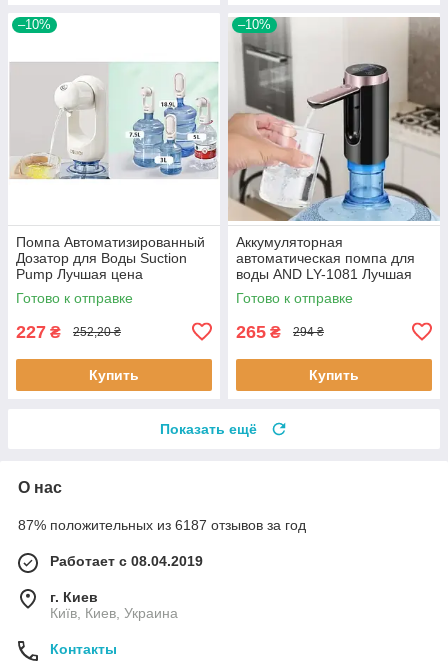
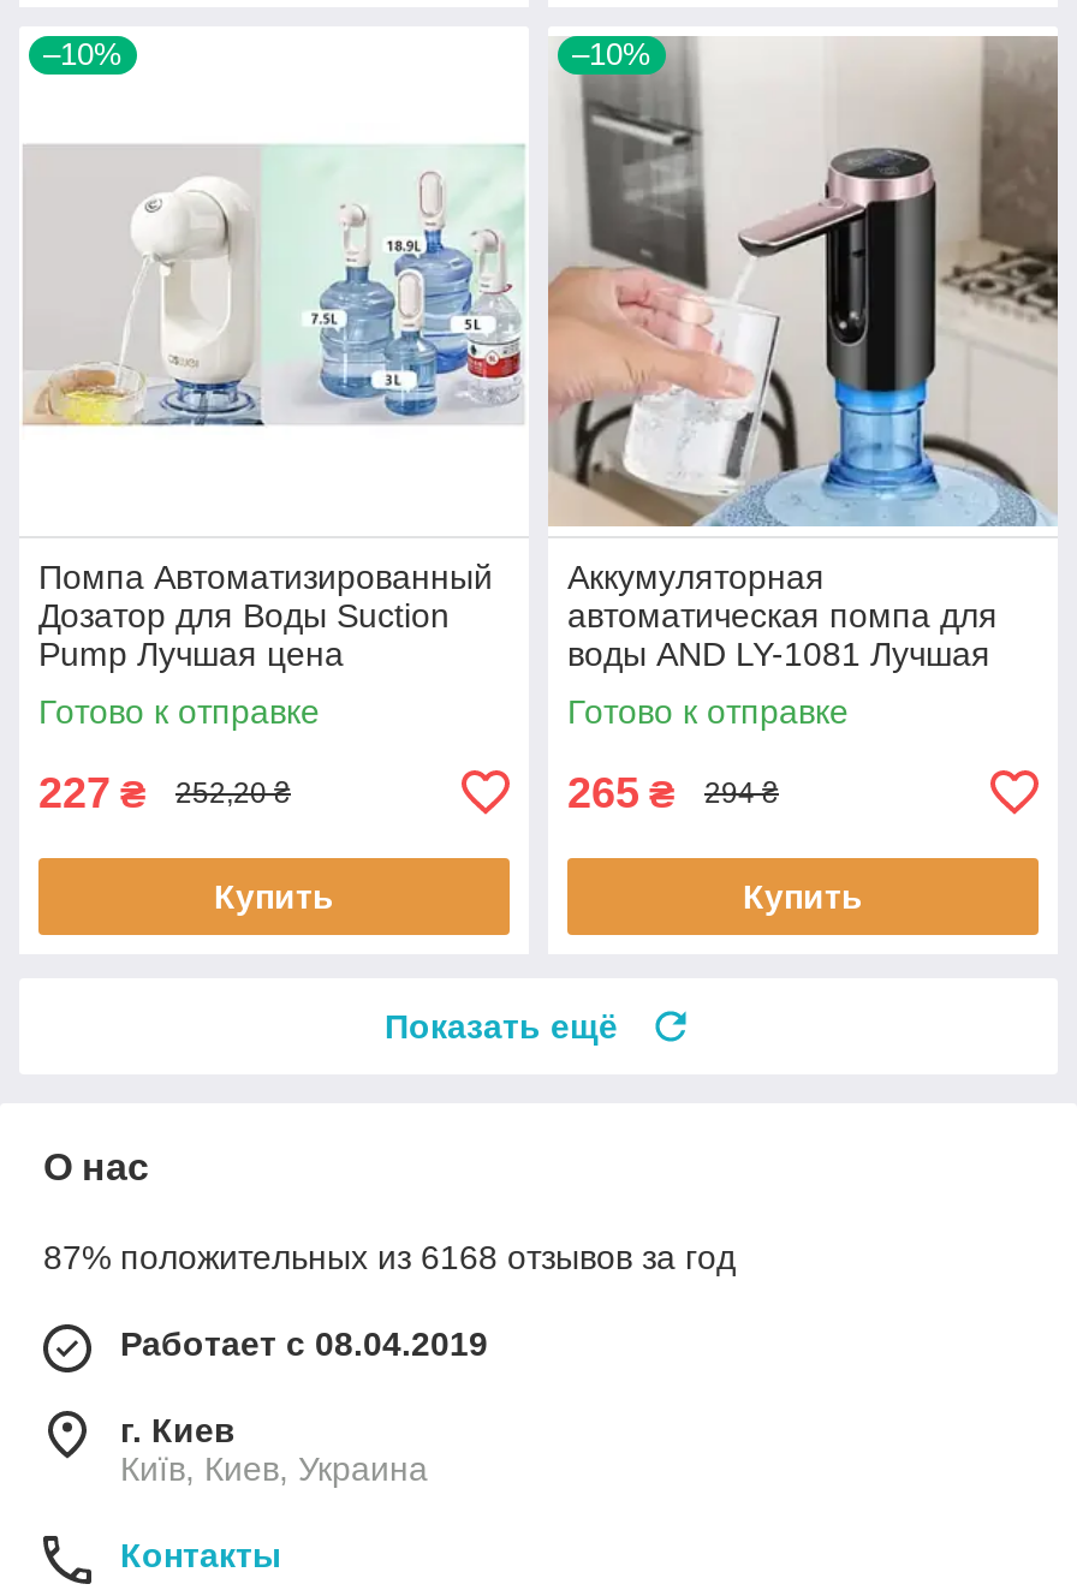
- 87% положительных из 6187 отзывов за год
+ 87% положительных из 6168 отзывов за год
